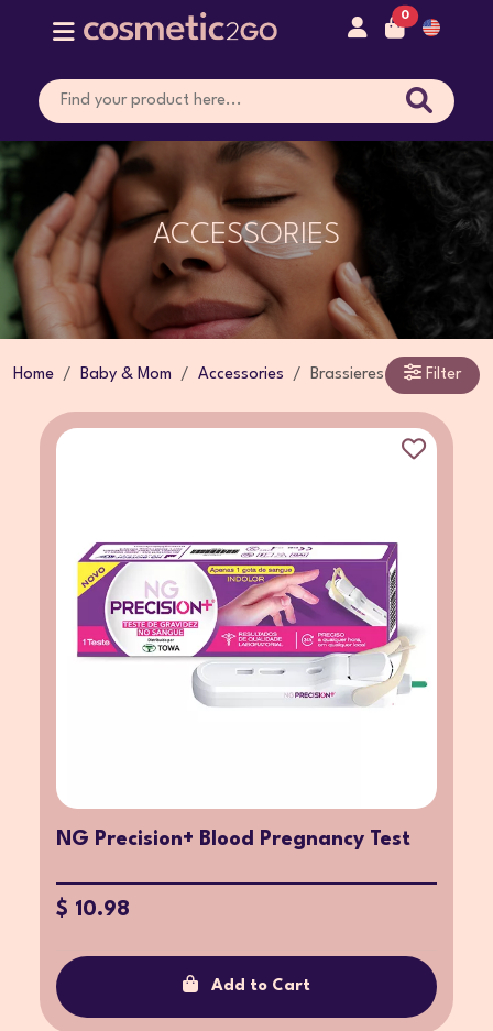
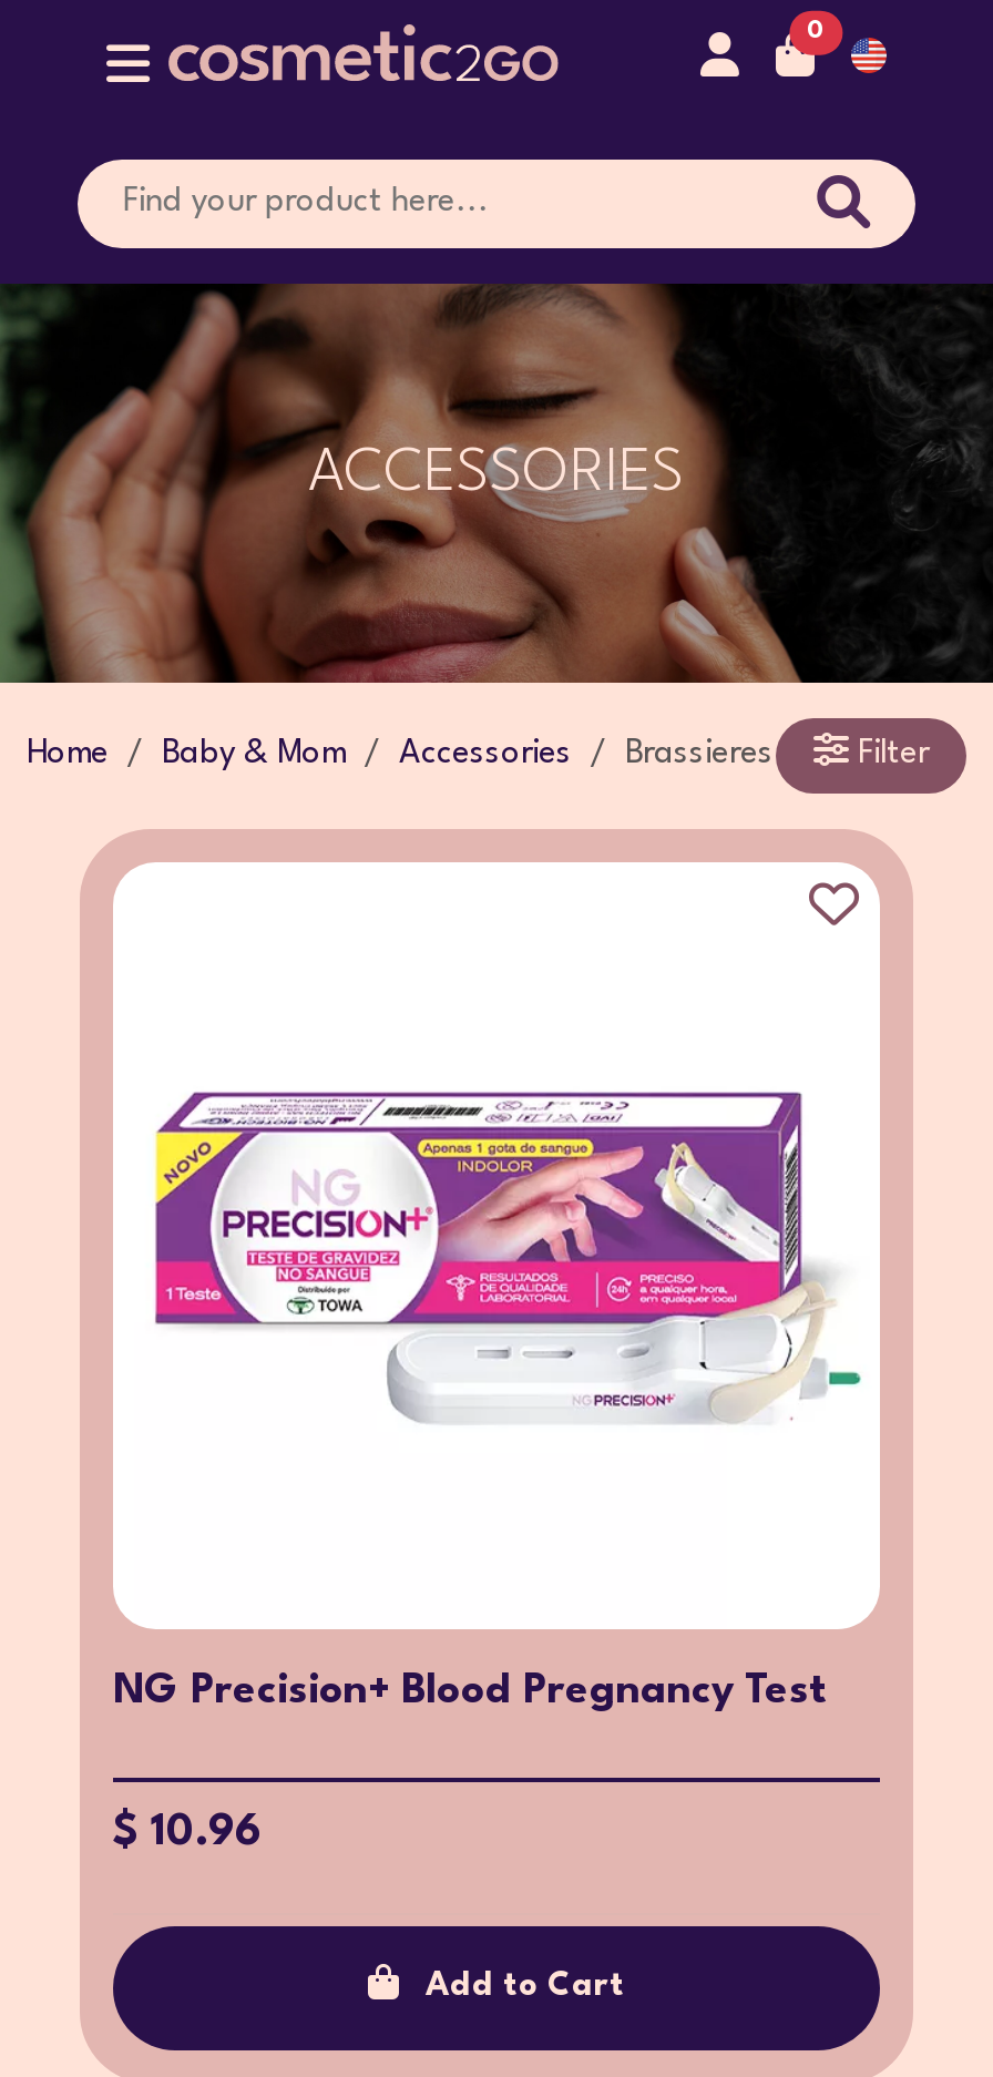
- $ 10.98
+ $ 10.96
